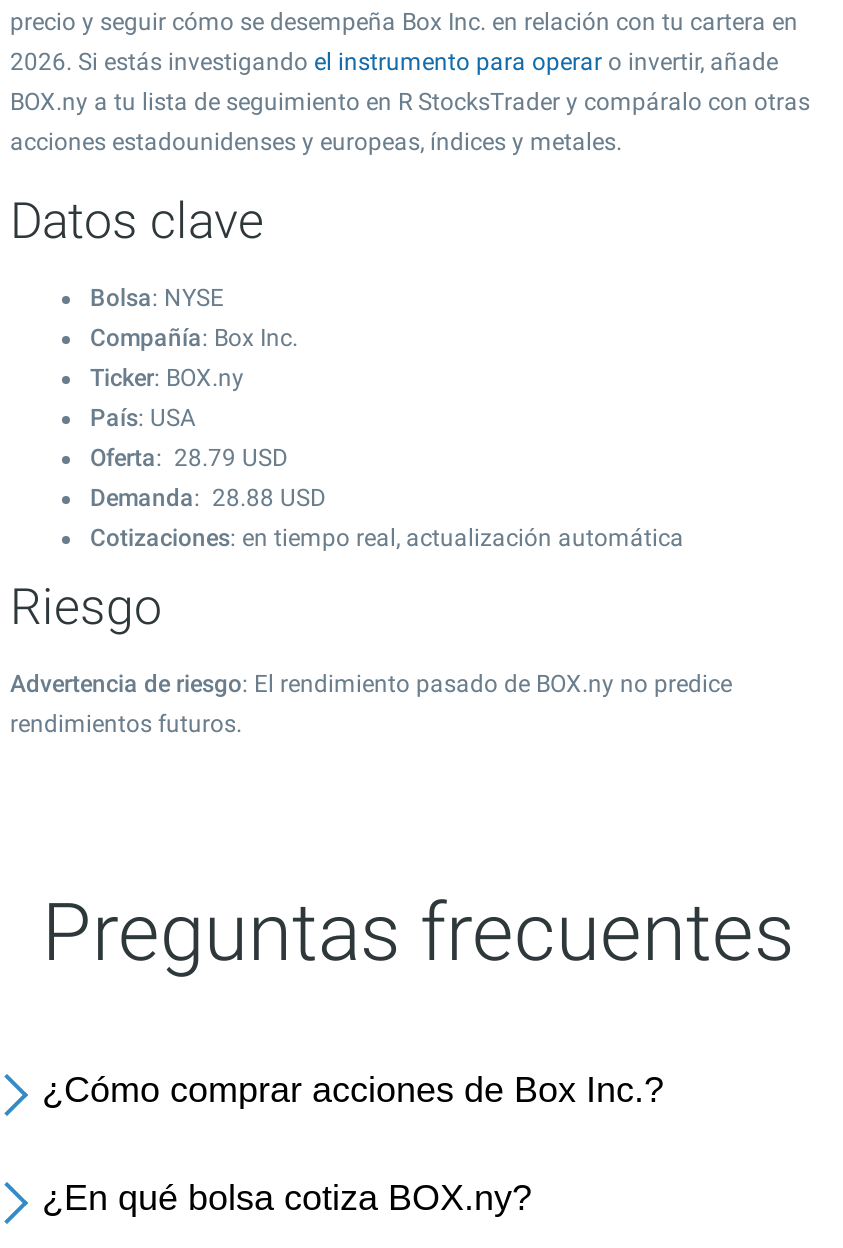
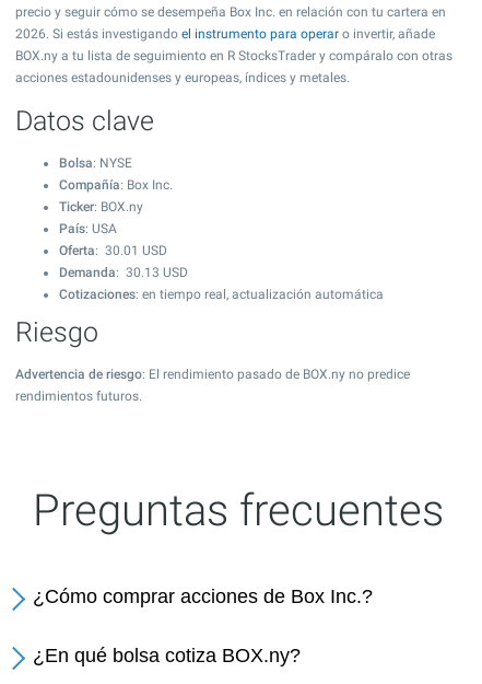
- Oferta: 28.79 USD
+ Oferta: 30.01 USD

- Demanda: 28.88 USD
+ Demanda: 30.13 USD
